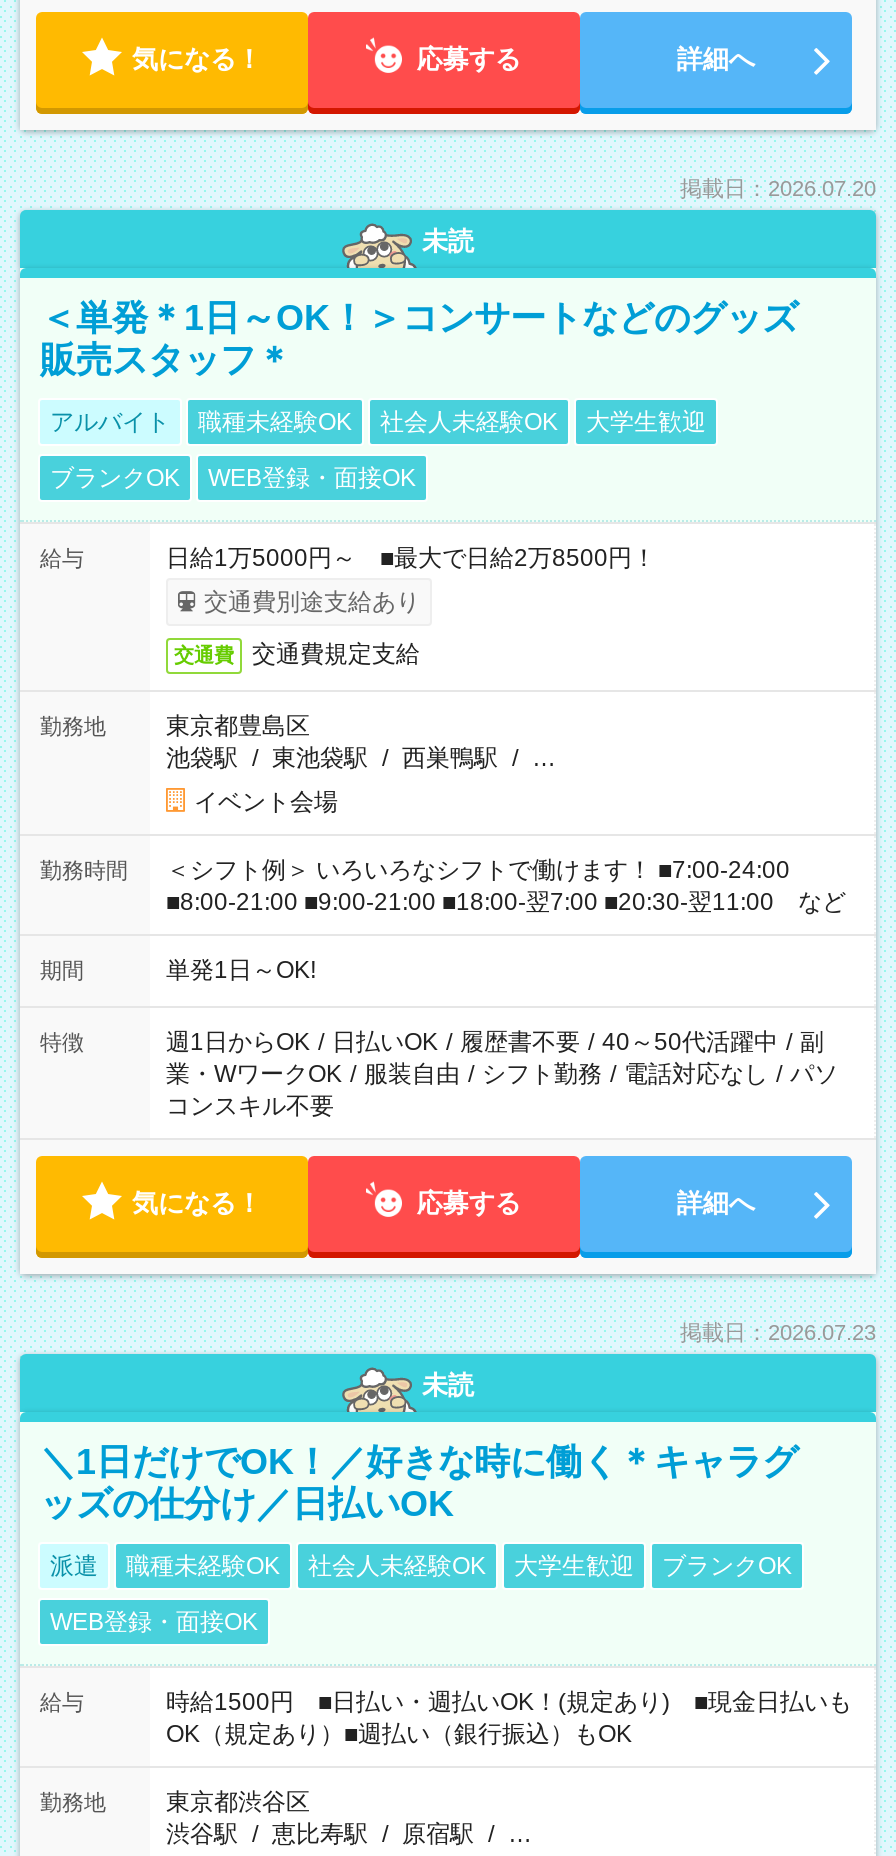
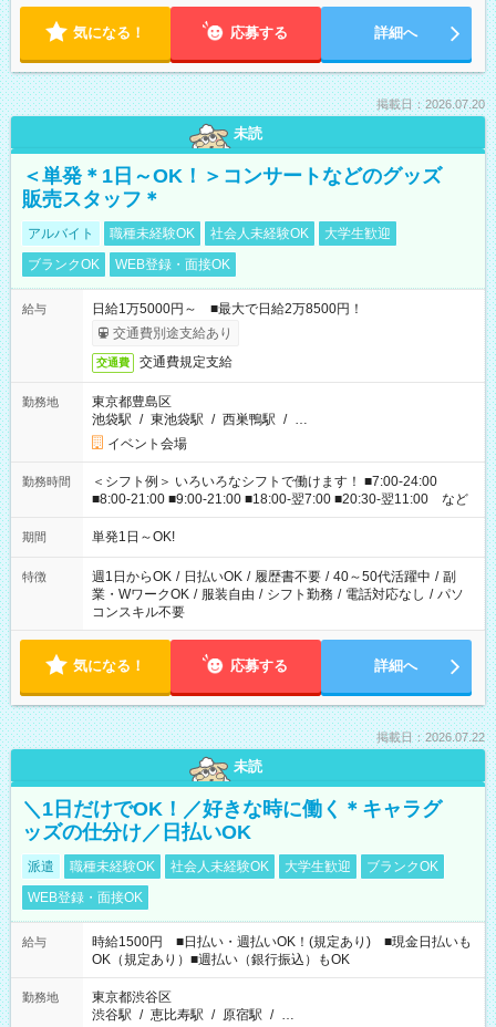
- 掲載日：2026.07.23
+ 掲載日：2026.07.22
